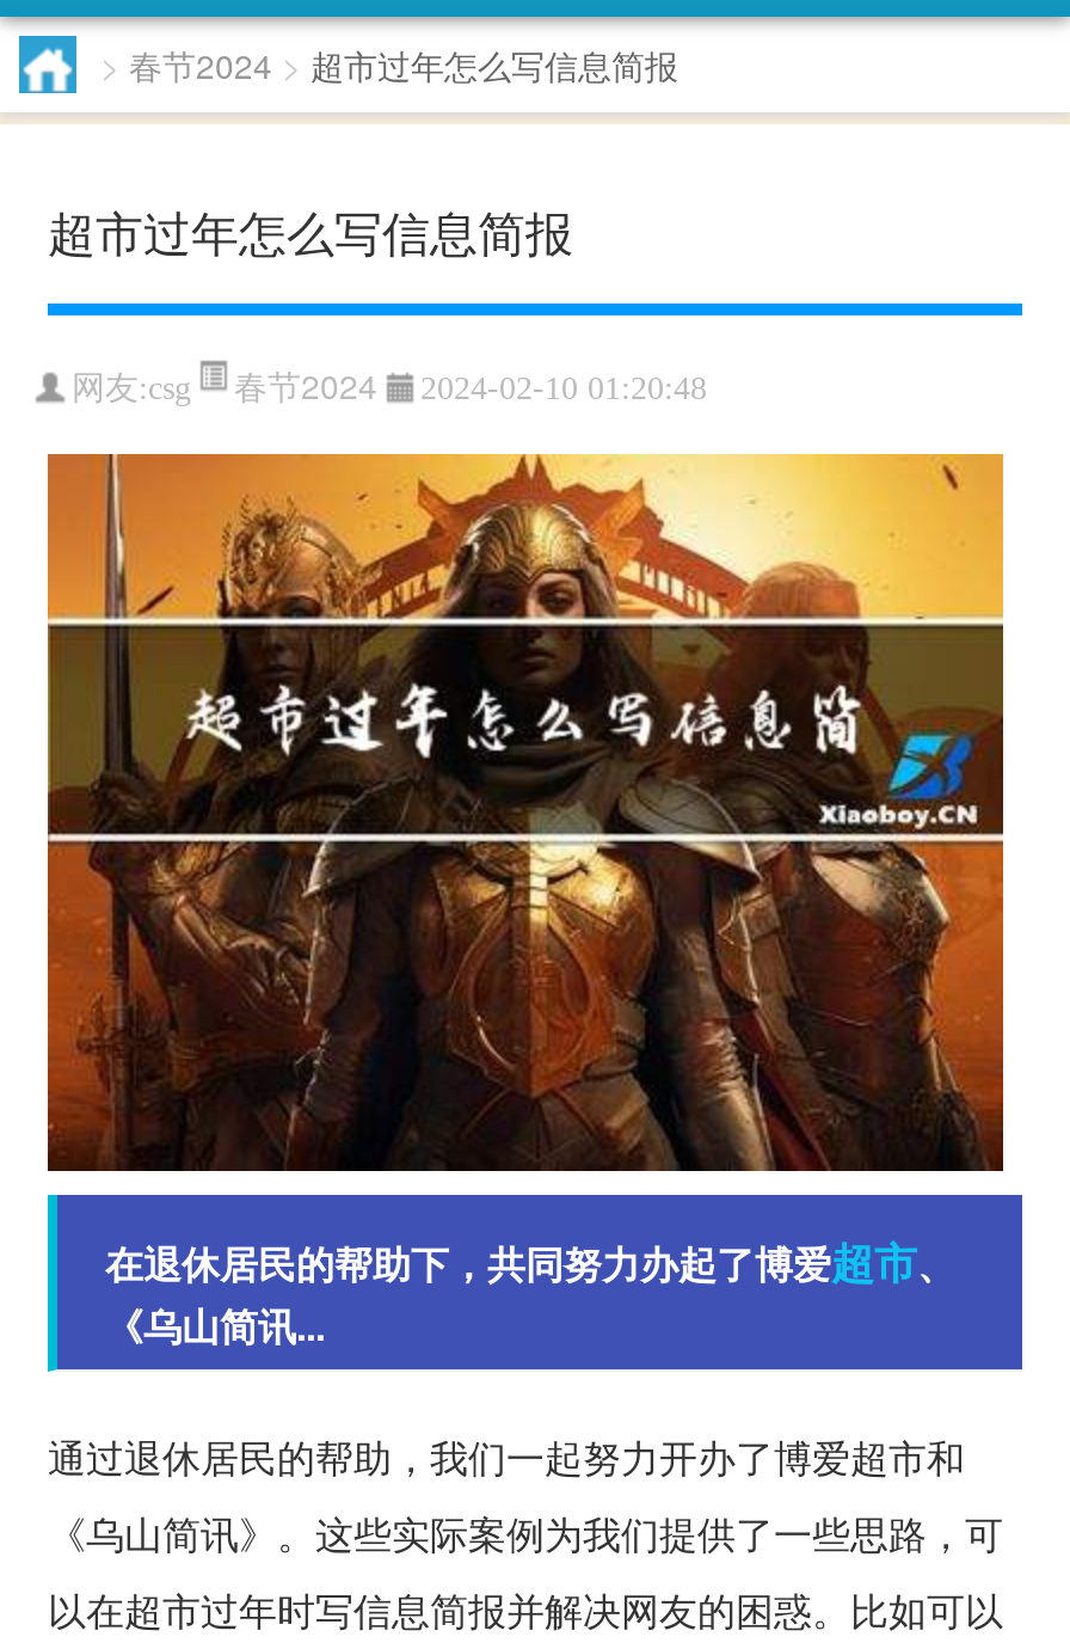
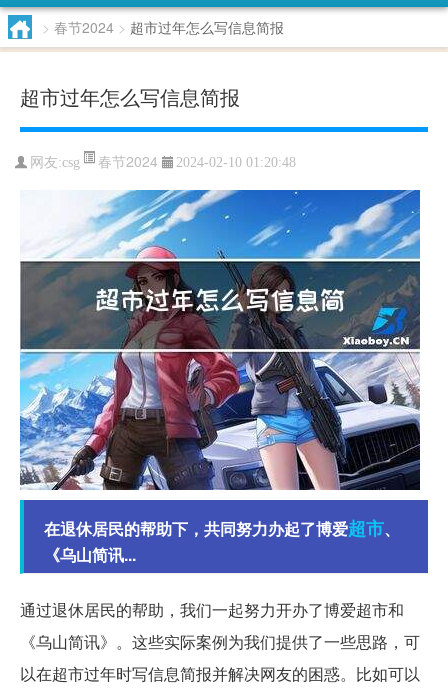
- [image]
+ [image]
